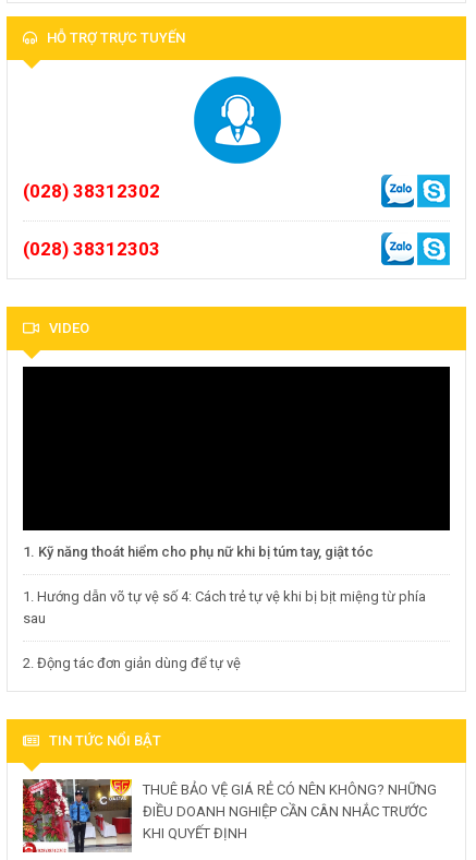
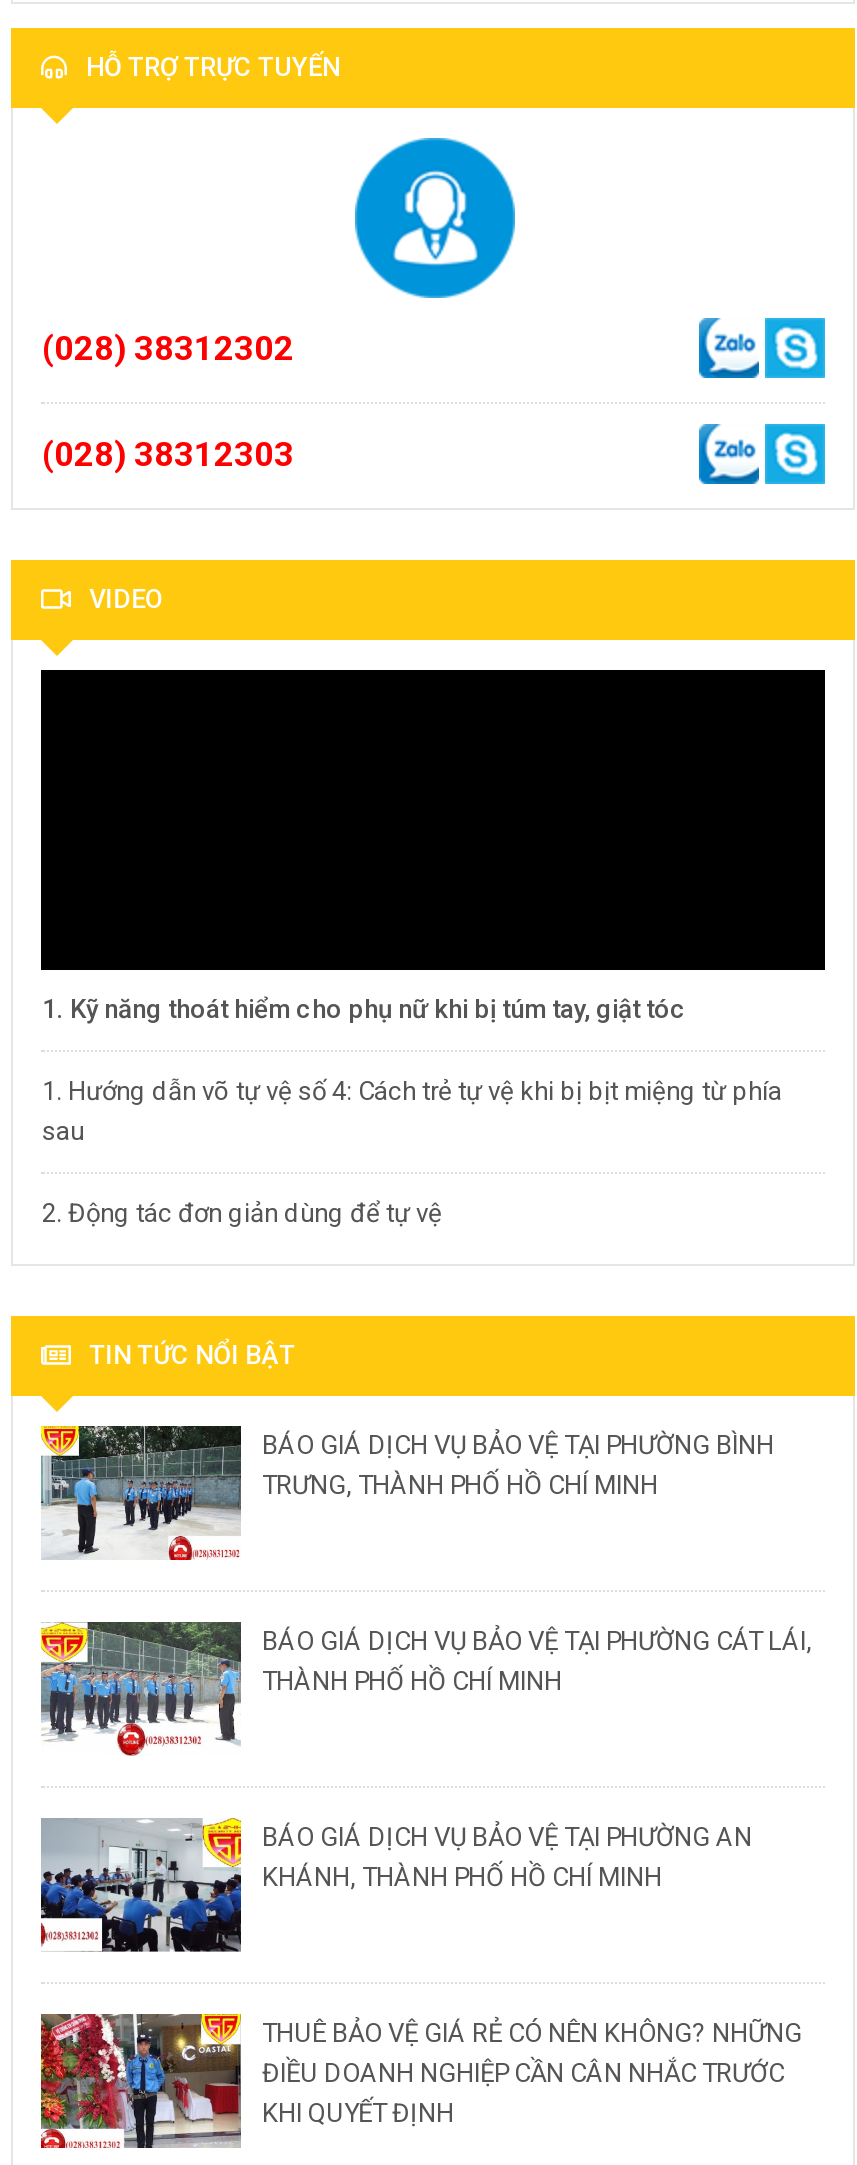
+ [image]
+ BÁO GIÁ DỊCH VỤ BẢO VỆ TẠI PHƯỜNG BÌNH
+ TRƯNG, THÀNH PHỐ HỒ CHÍ MINH

+ [image]
+ BÁO GIÁ DỊCH VỤ BẢO VỆ TẠI PHƯỜNG CÁT LÁI,
+ THÀNH PHỐ HỒ CHÍ MINH

+ [image]
+ BÁO GIÁ DỊCH VỤ BẢO VỆ TẠI PHƯỜNG AN
+ KHÁNH, THÀNH PHỐ HỒ CHÍ MINH
